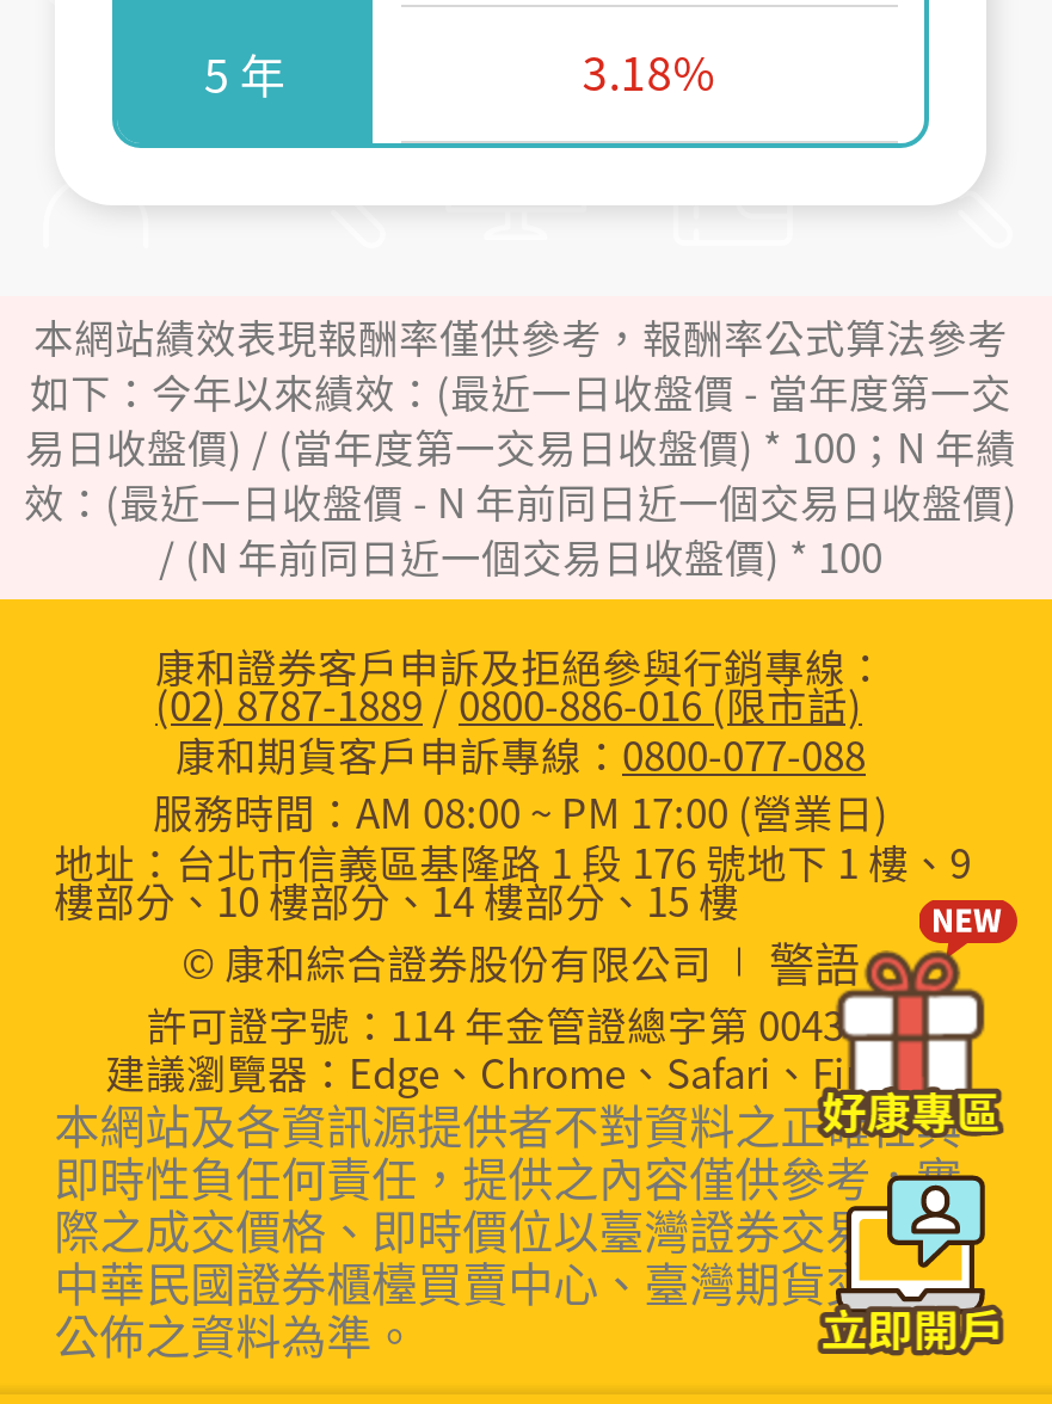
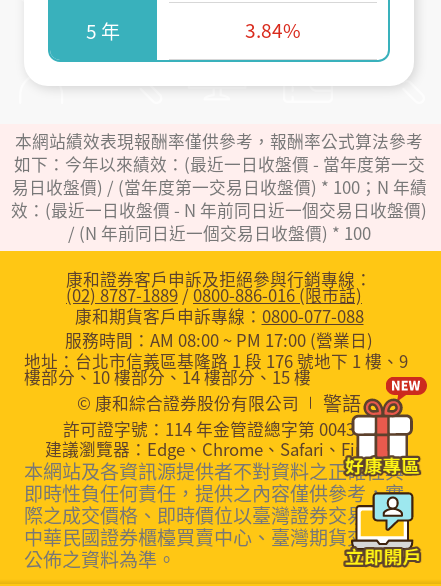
- 3.18%
+ 3.84%
